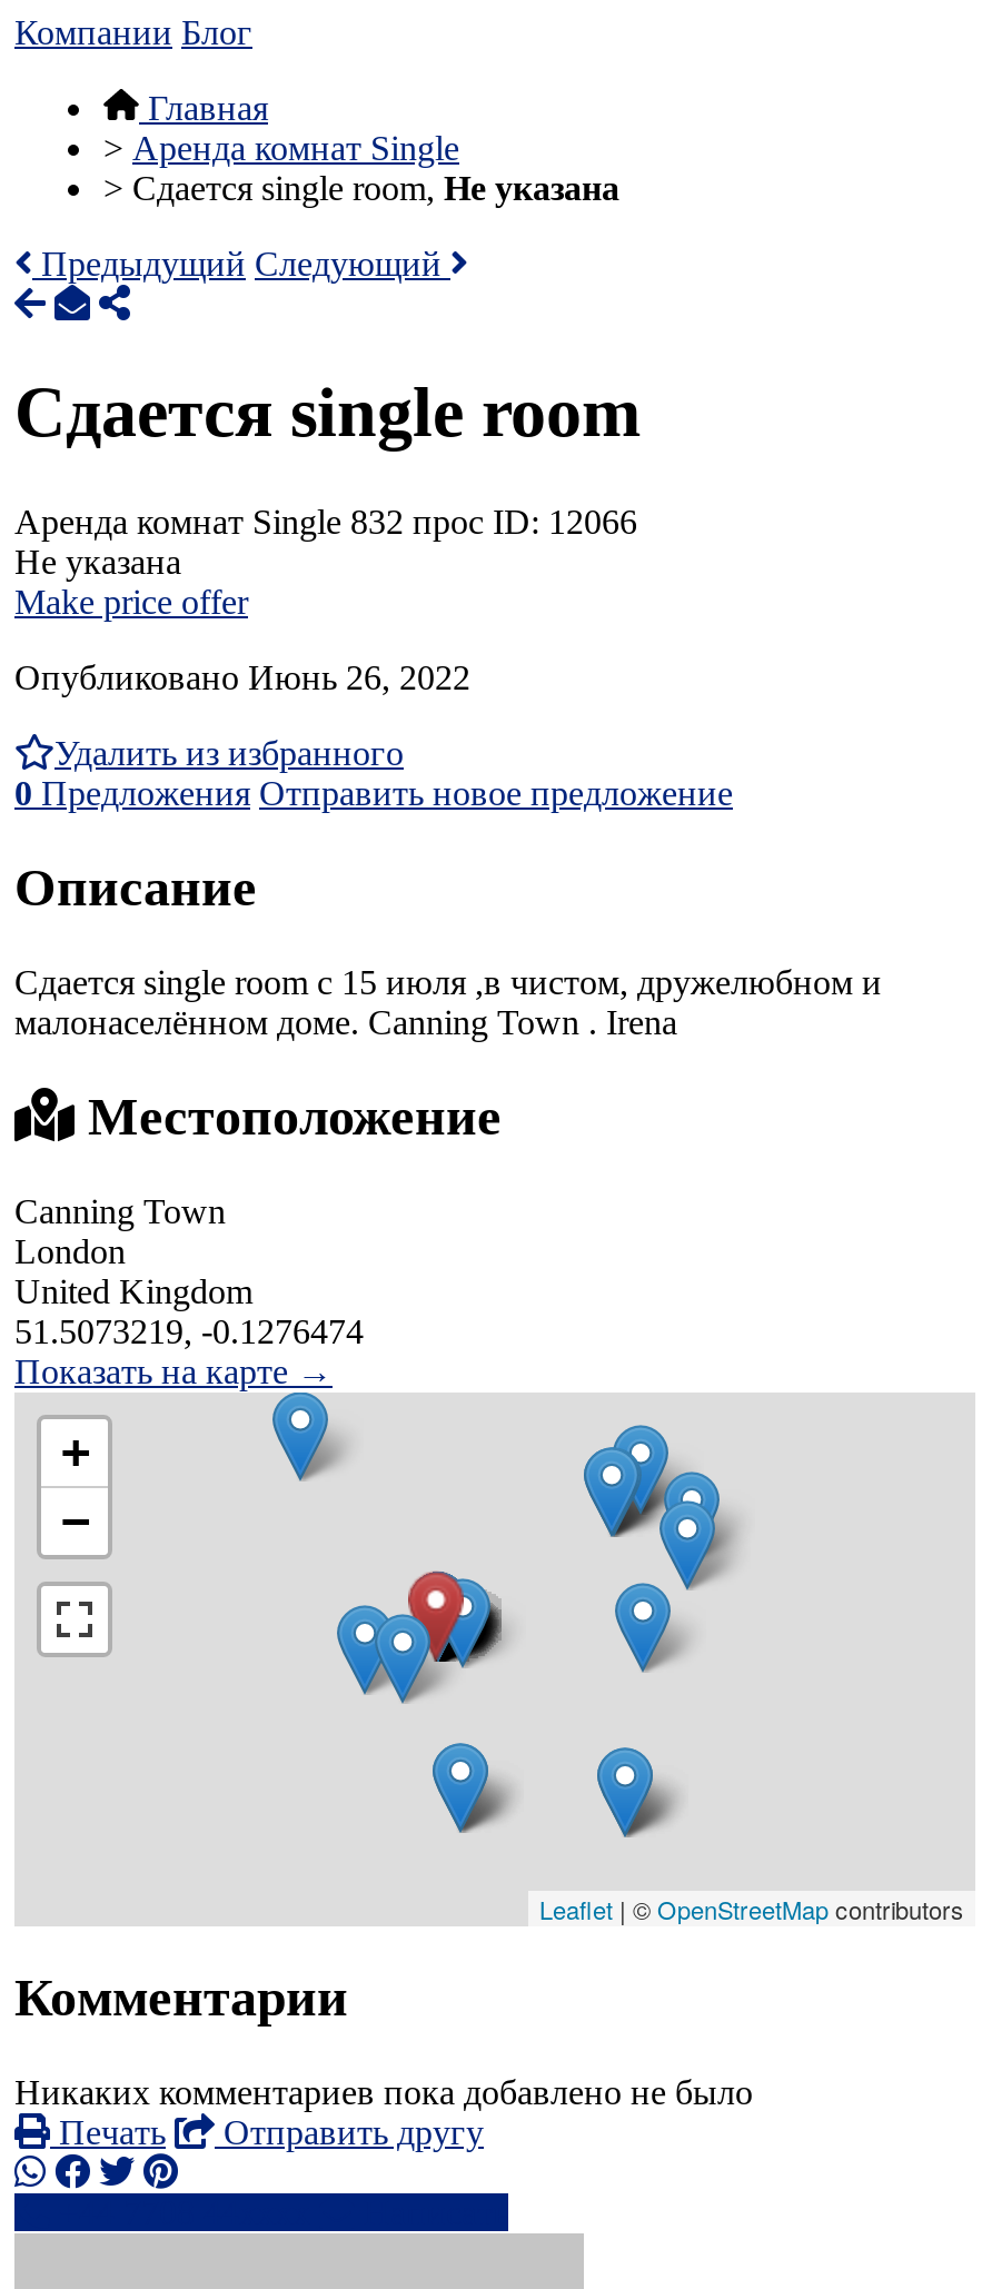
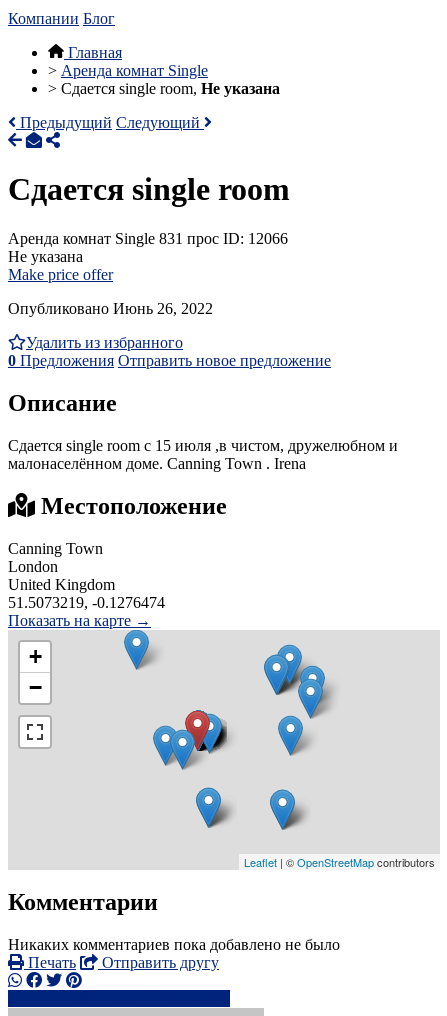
- Аренда комнат Single 832 прос ID: 12066
+ Аренда комнат Single 831 прос ID: 12066
